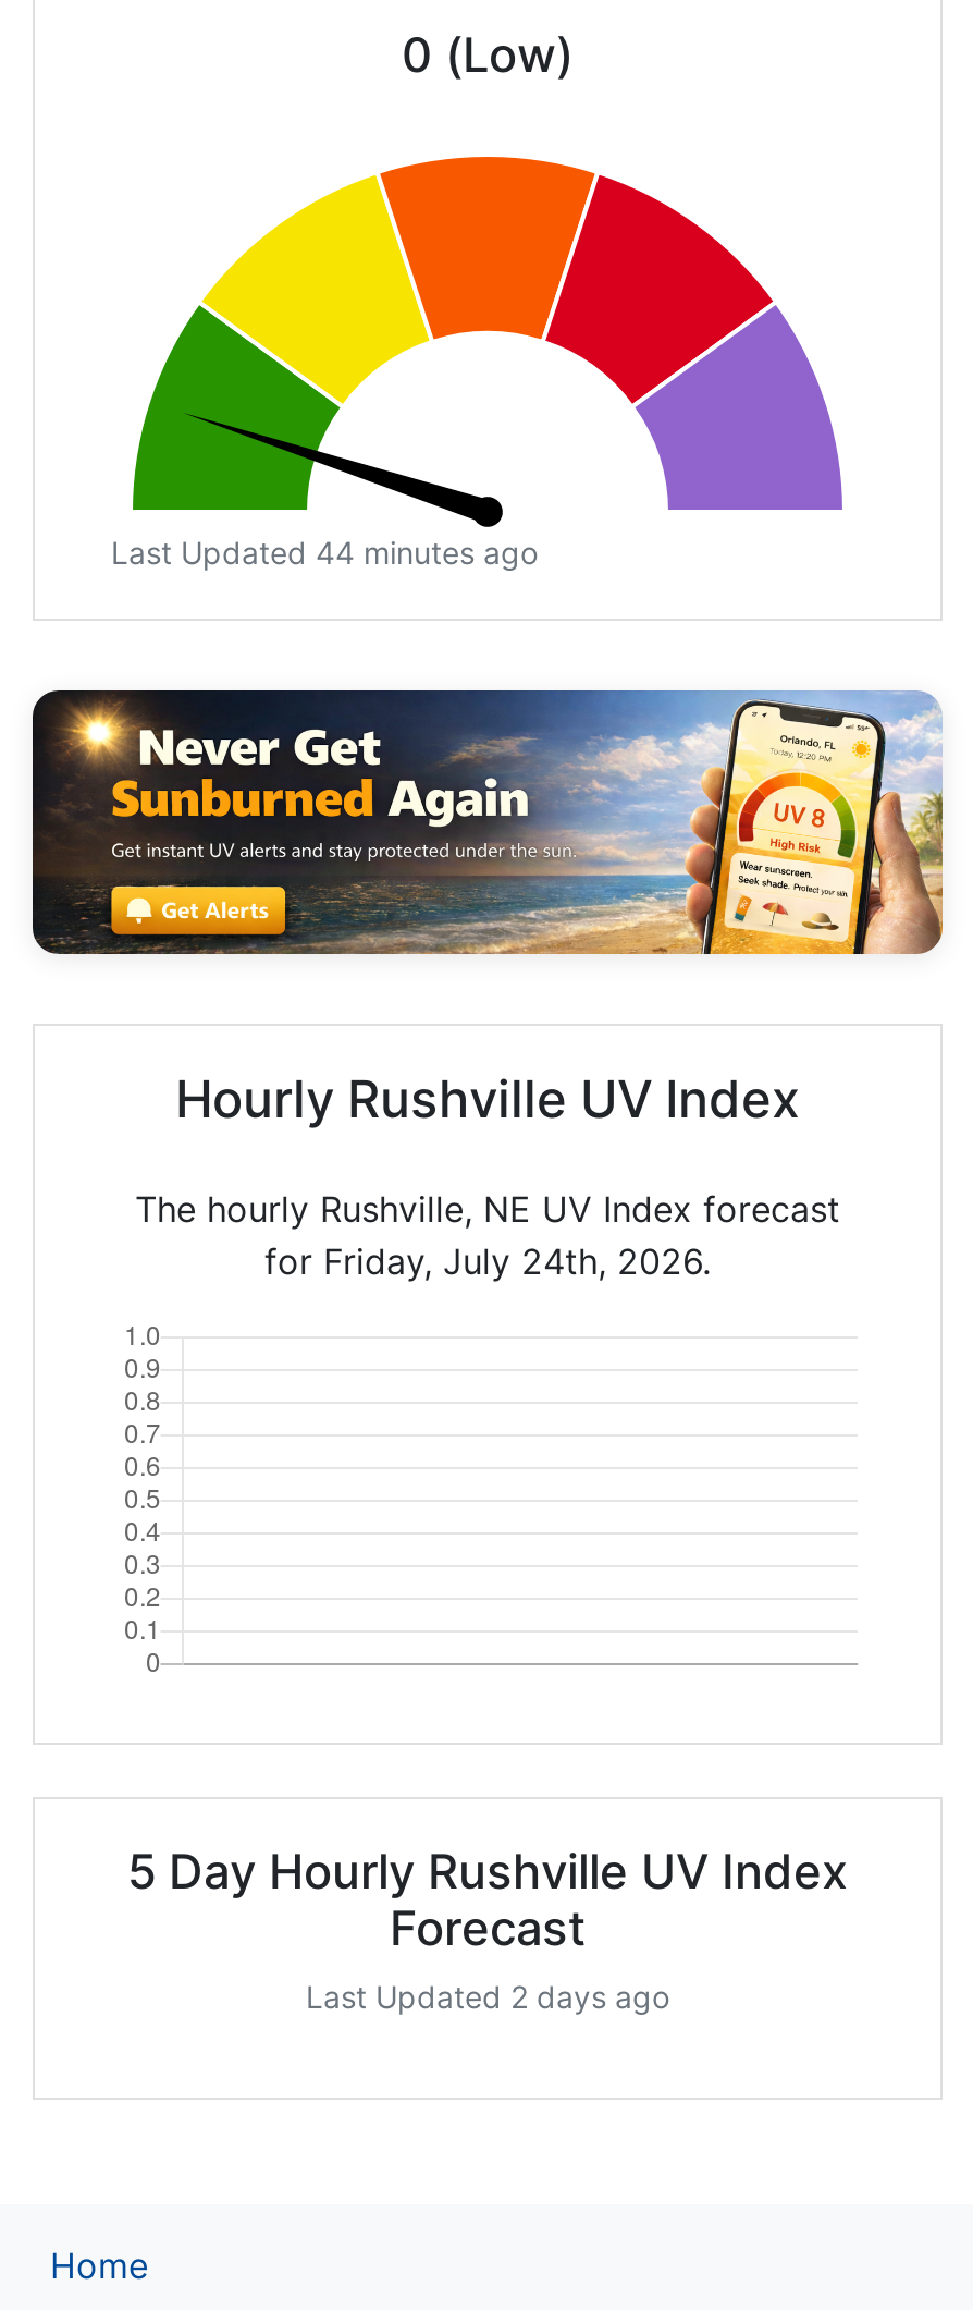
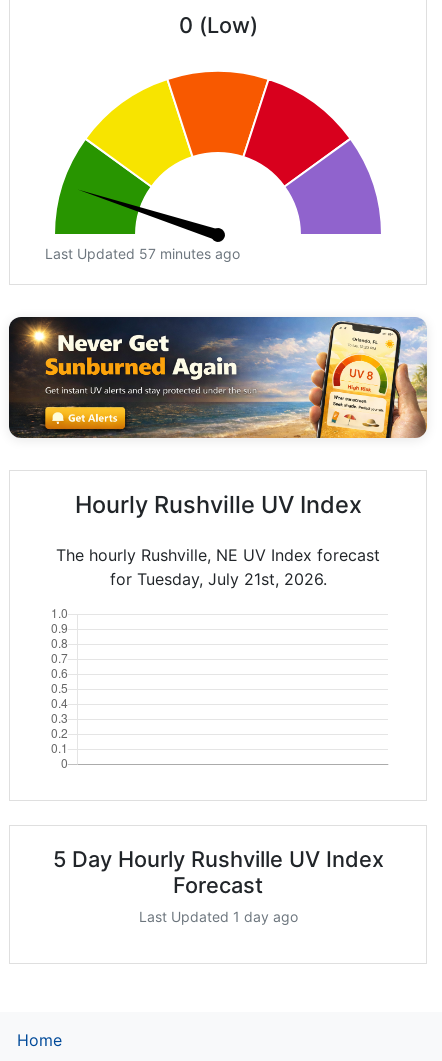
- Last Updated 44 minutes ago
+ Last Updated 57 minutes ago

- for Friday, July 24th, 2026.
+ for Tuesday, July 21st, 2026.

- Last Updated 2 days ago
+ Last Updated 1 day ago
